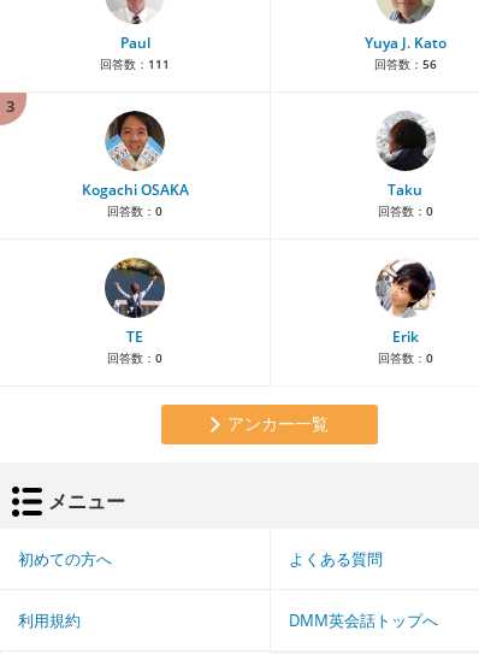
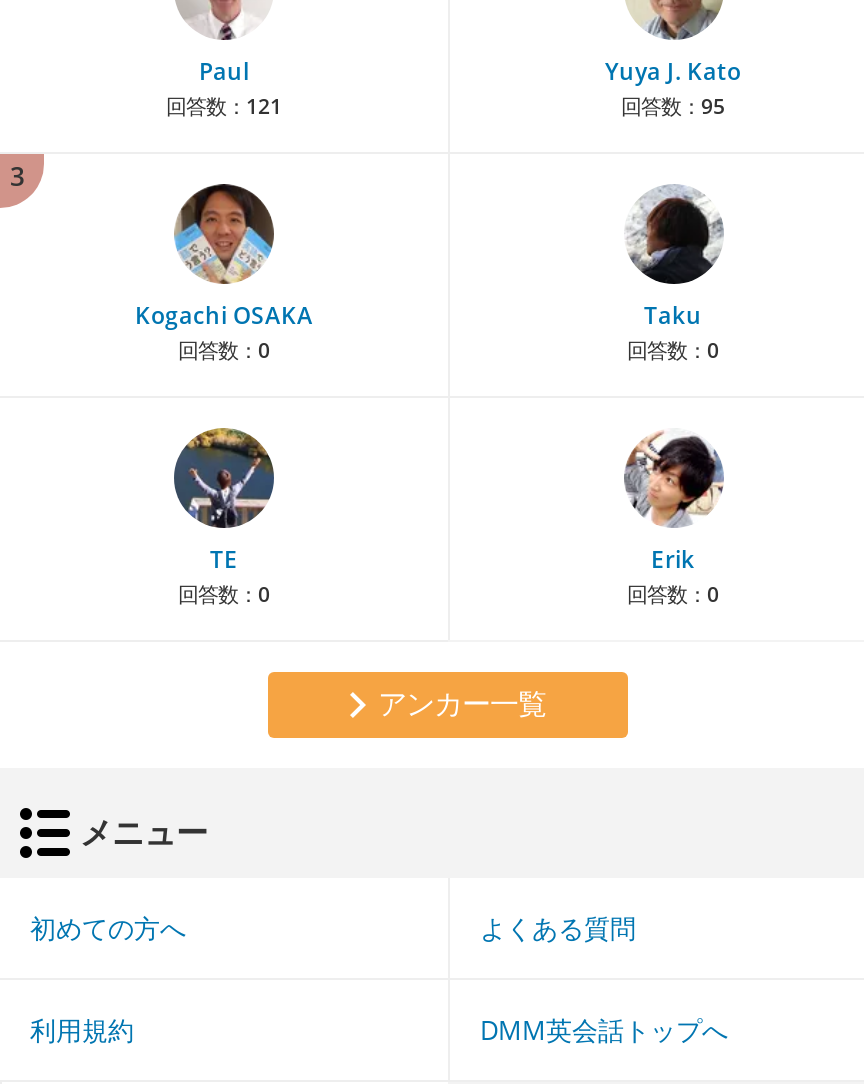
- 回答数：111
+ 回答数：121

- 回答数：56
+ 回答数：95
